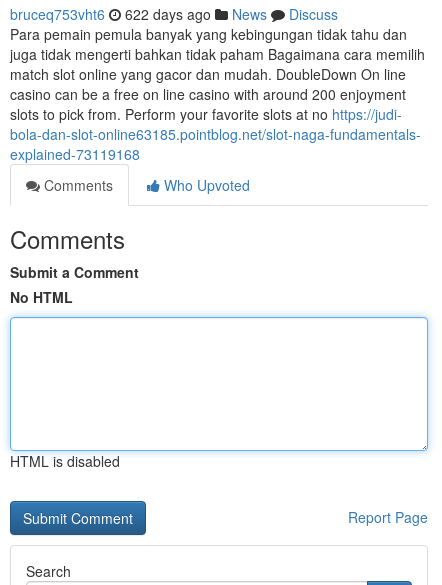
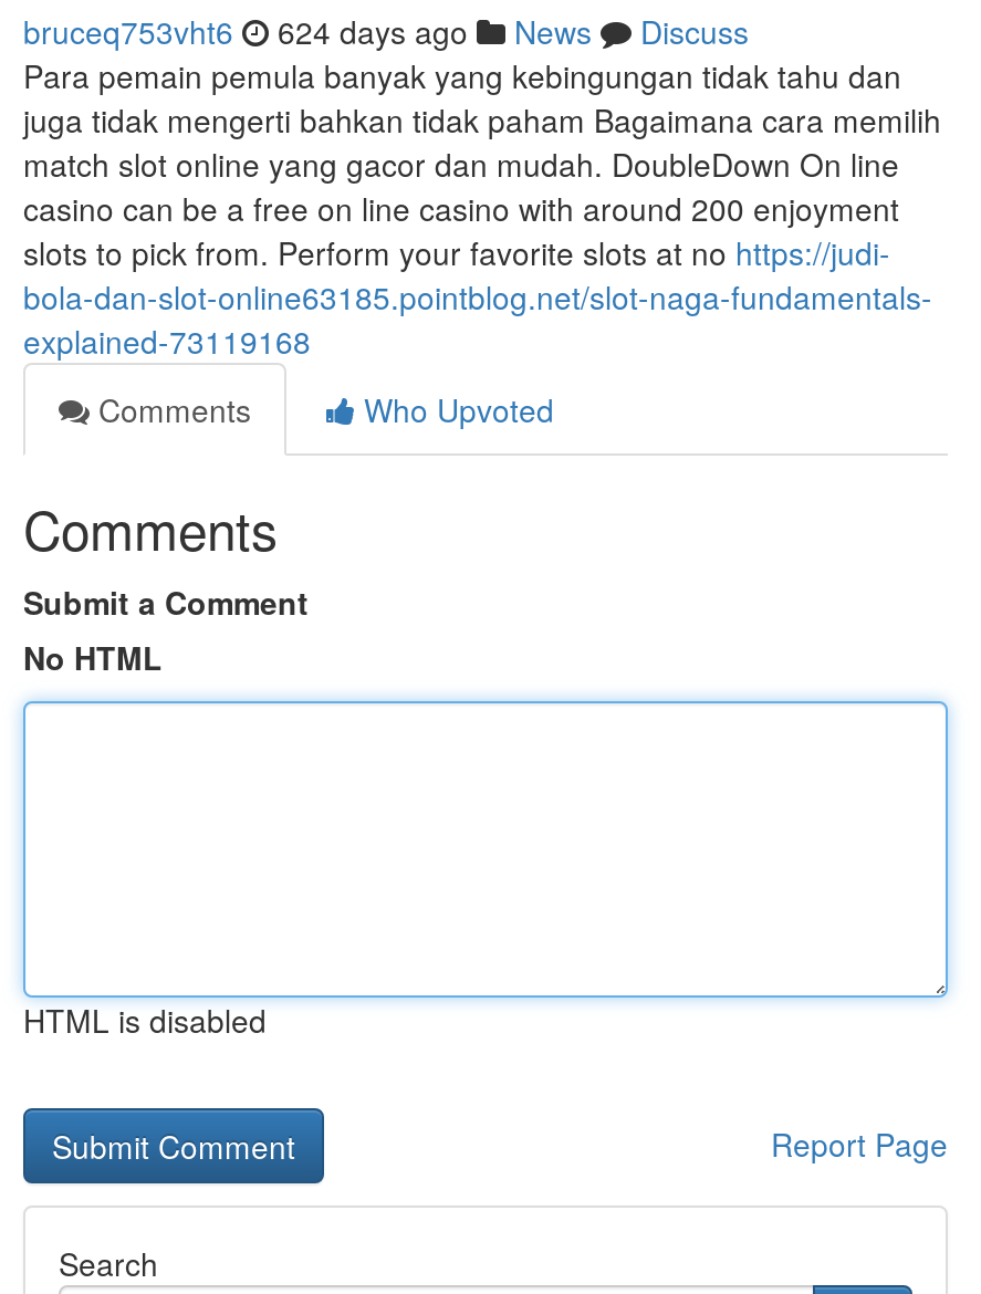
- bruceq753vht6 622 days ago News Discuss
+ bruceq753vht6 624 days ago News Discuss
